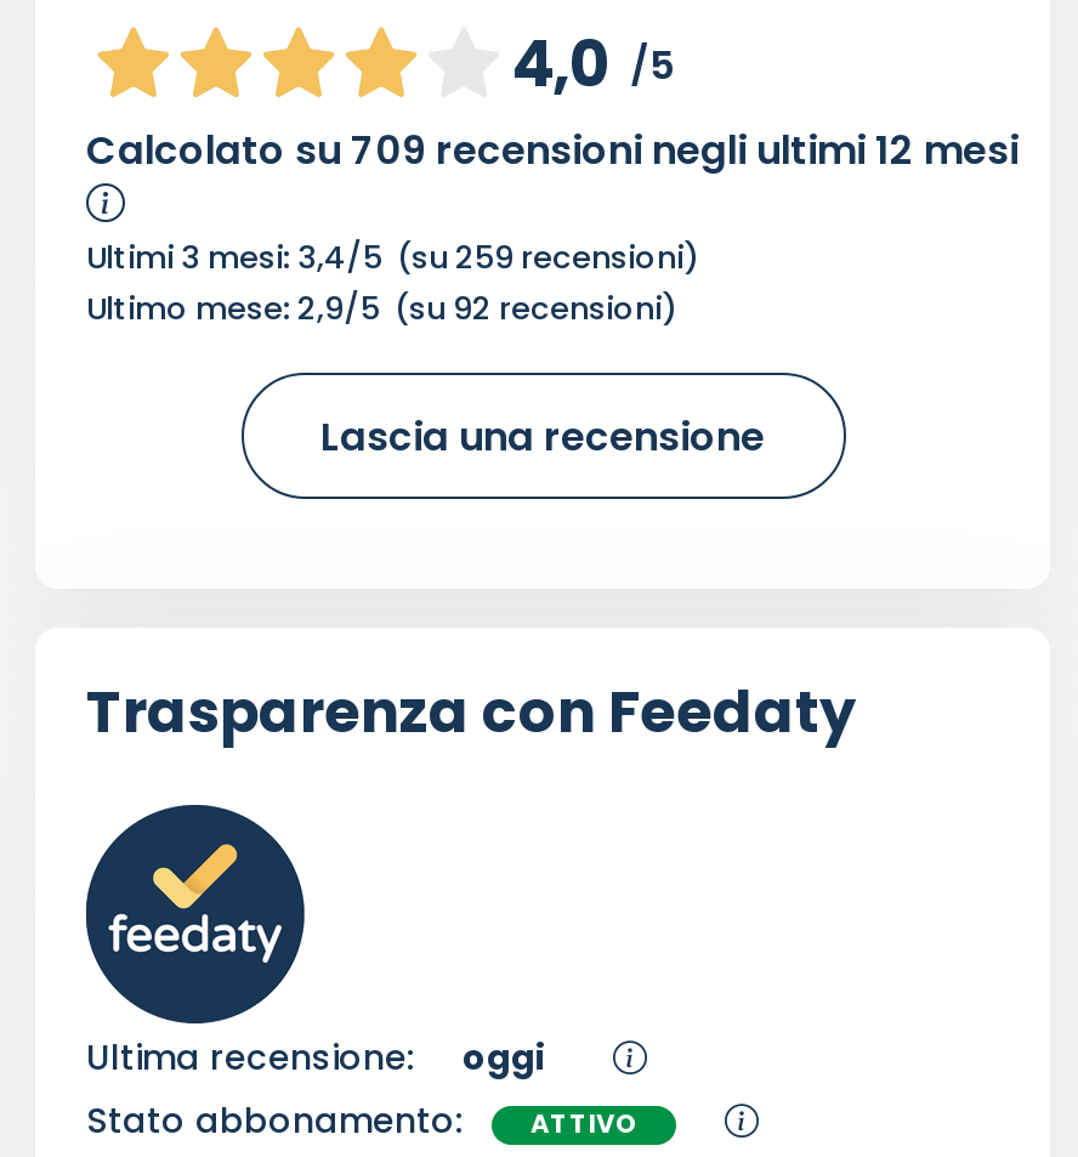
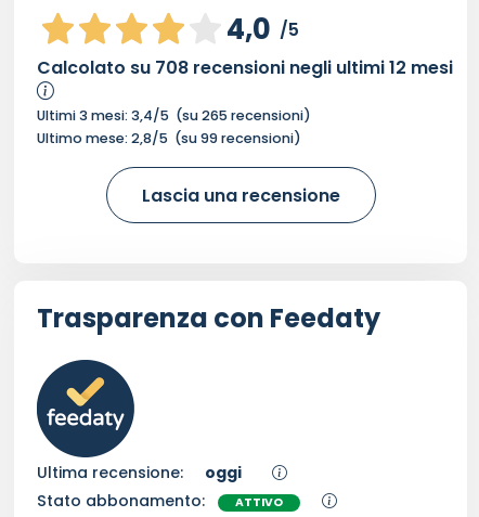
- Calcolato su 709 recensioni negli ultimi 12 mesi
+ Calcolato su 708 recensioni negli ultimi 12 mesi

- Ultimi 3 mesi: 3,4/5 (su 259 recensioni)
+ Ultimi 3 mesi: 3,4/5 (su 265 recensioni)

- Ultimo mese: 2,9/5 (su 92 recensioni)
+ Ultimo mese: 2,8/5 (su 99 recensioni)
